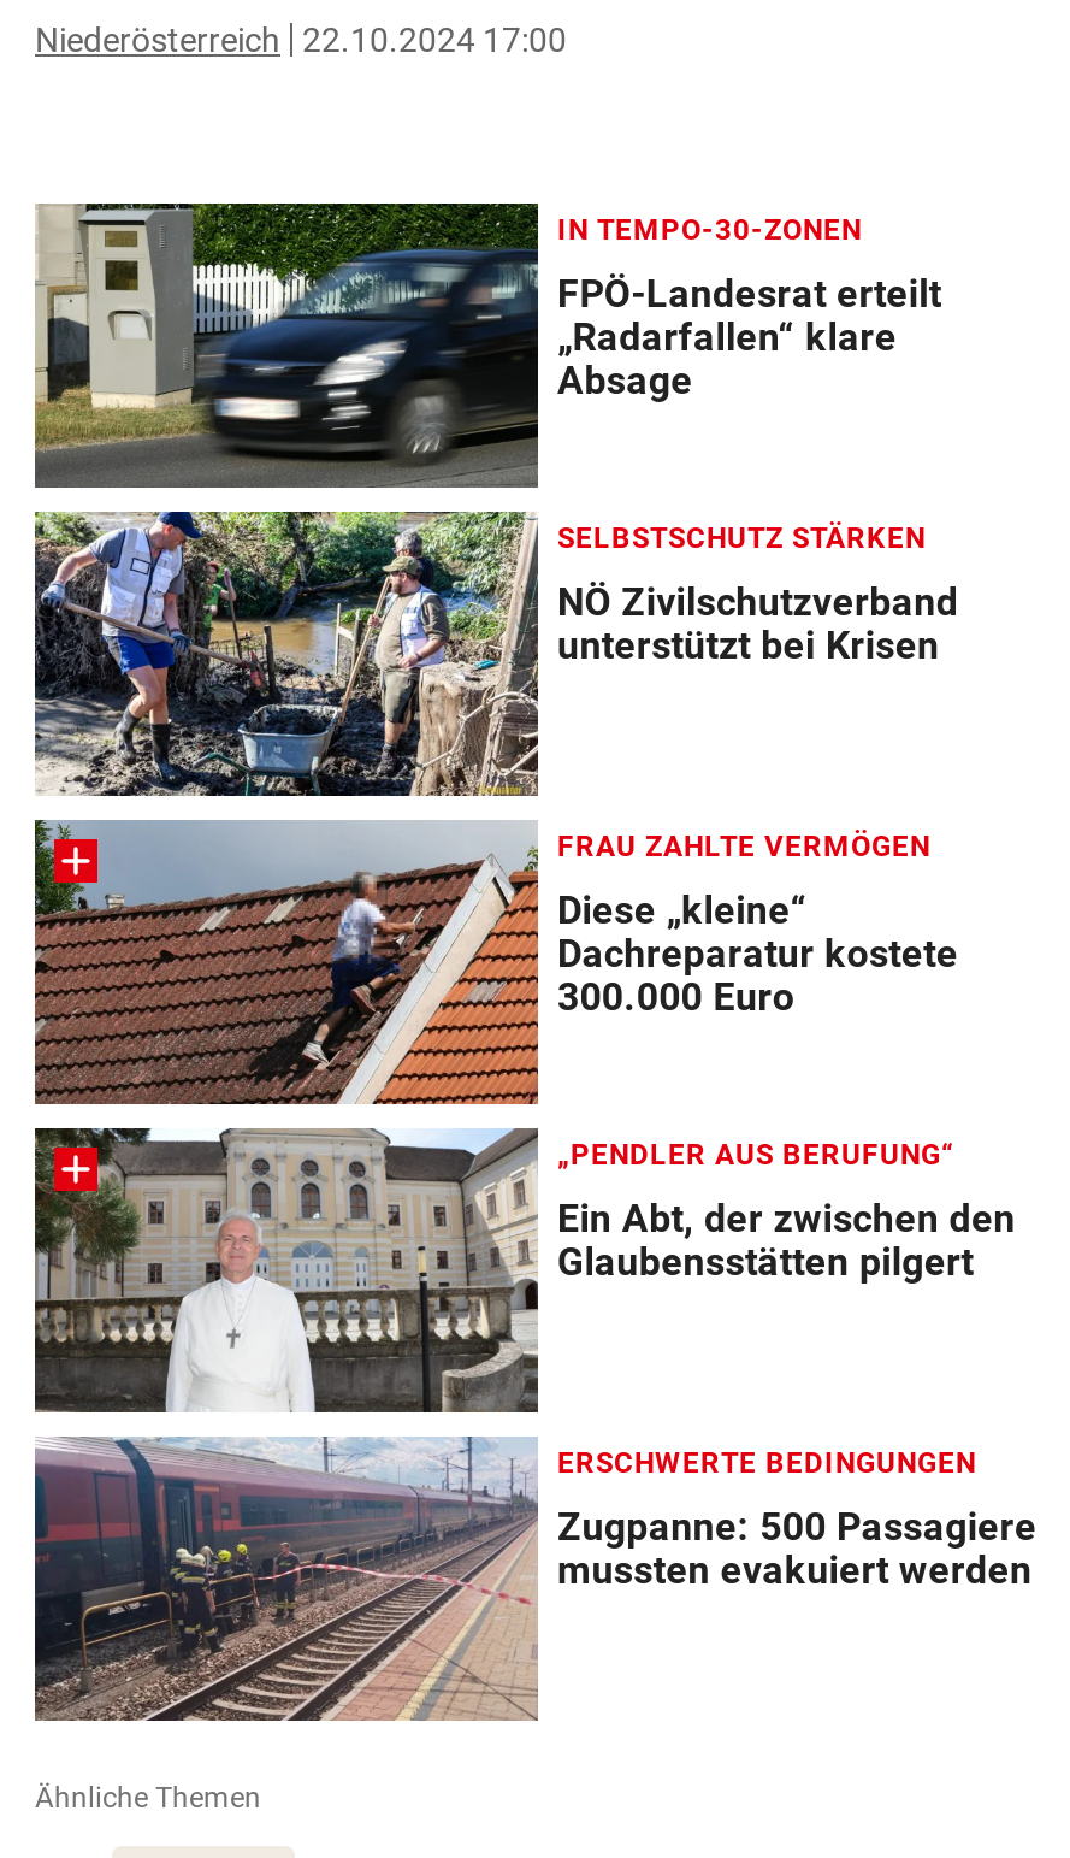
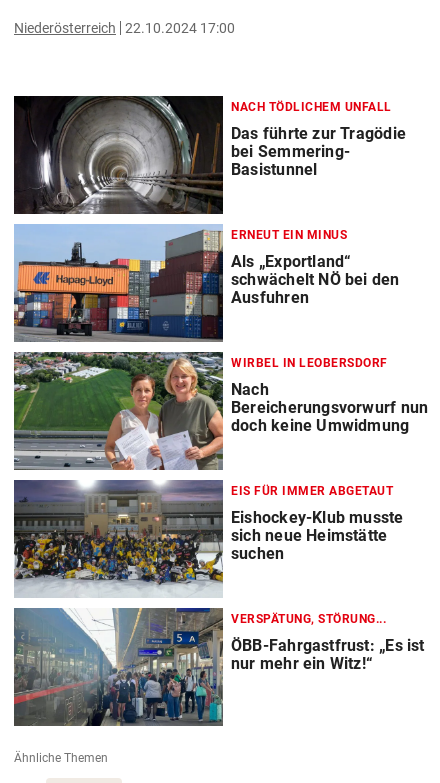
- [image]
- IN TEMPO-30-ZONEN
+ [image]
+ NACH TÖDLICHEM UNFALL

- FPÖ-Landesrat erteilt
- „Radarfallen“ klare
- Absage
+ Das führte zur Tragödie
+ bei Semmering-
+ Basistunnel

- [image]
- SELBSTSCHUTZ STÄRKEN
+ [image]
+ ERNEUT EIN MINUS

- NÖ Zivilschutzverband
- unterstützt bei Krisen
+ Als „Exportland“
+ schwächelt NÖ bei den
+ Ausfuhren

- [image]
- FRAU ZAHLTE VERMÖGEN
+ [image]
+ WIRBEL IN LEOBERSDORF

- Diese „kleine“
- Dachreparatur kostete
- 300.000 Euro
+ Nach
+ Bereicherungsvorwurf nun
+ doch keine Umwidmung

- [image]
- „PENDLER AUS BERUFUNG“
+ [image]
+ EIS FÜR IMMER ABGETAUT

- Ein Abt, der zwischen den
- Glaubensstätten pilgert
+ Eishockey-Klub musste
+ sich neue Heimstätte
+ suchen

- [image]
- ERSCHWERTE BEDINGUNGEN
+ [image]
+ VERSPÄTUNG, STÖRUNG...

- Zugpanne: 500 Passagiere
- mussten evakuiert werden
+ ÖBB-Fahrgastfrust: „Es ist
+ nur mehr ein Witz!“
